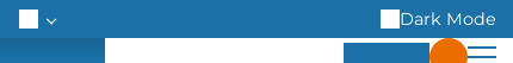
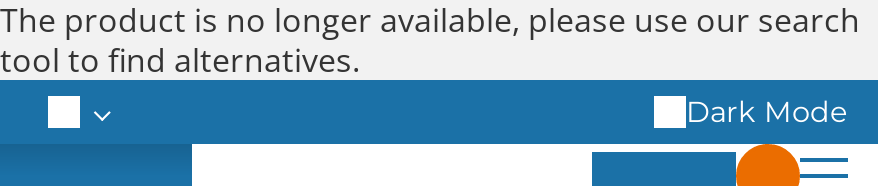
+ The product is no longer available, please use our search
+ tool to find alternatives.
